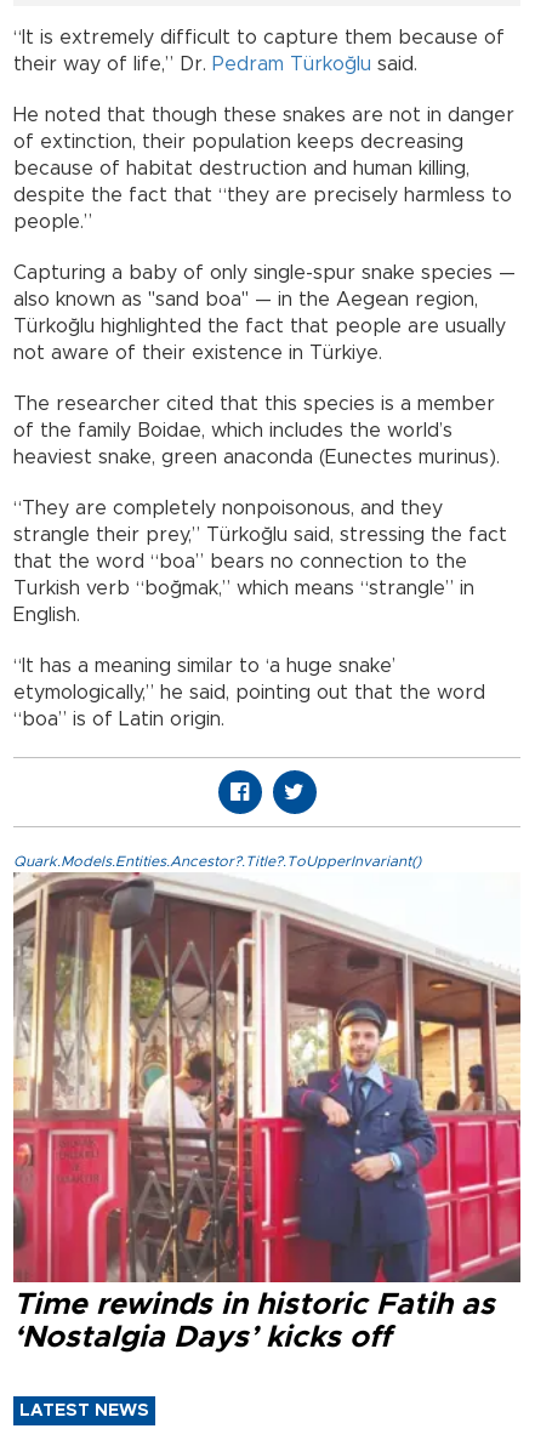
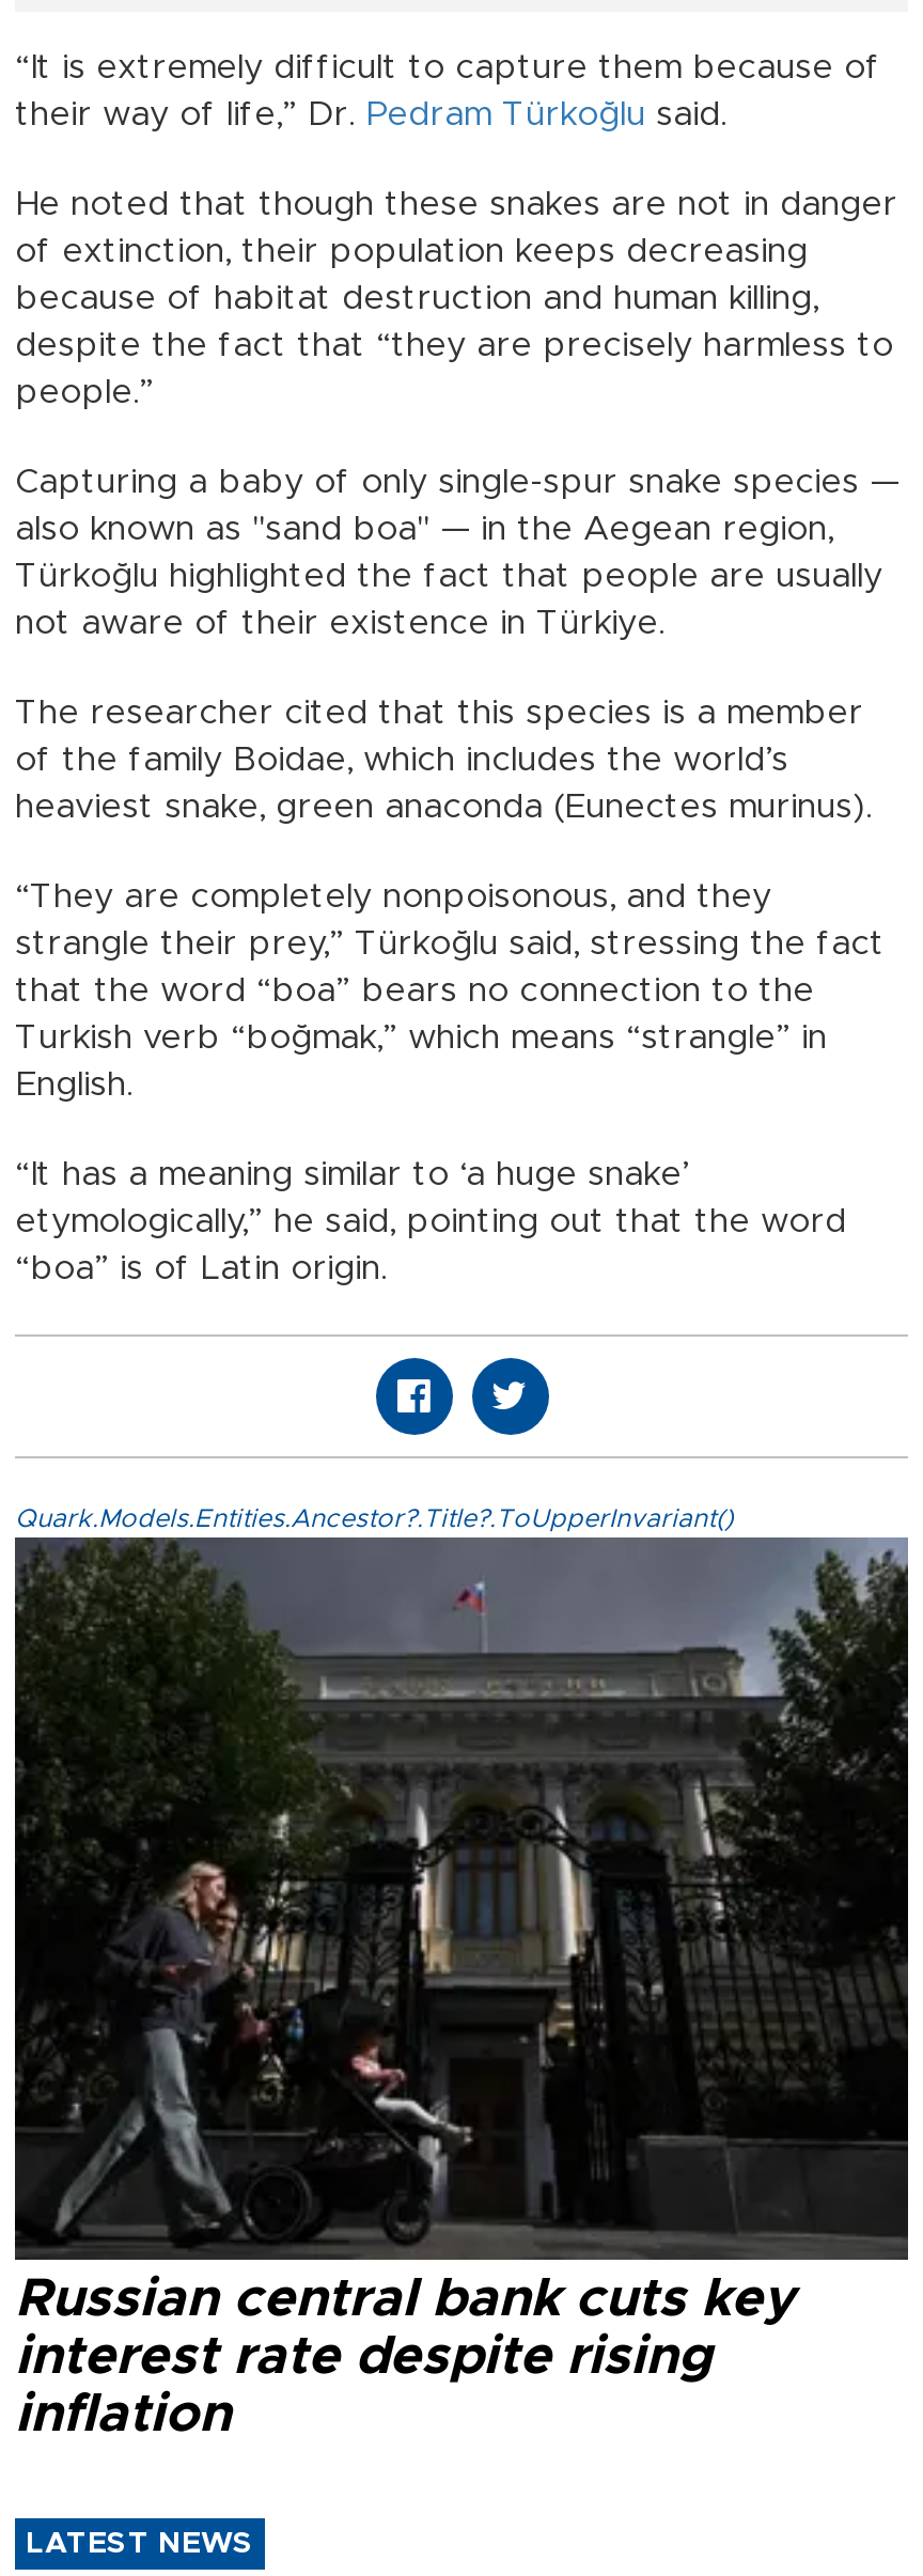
- [image]
- Time rewinds in historic Fatih as
- ‘Nostalgia Days’ kicks off
+ [image]
+ Russian central bank cuts key
+ interest rate despite rising
+ inflation
